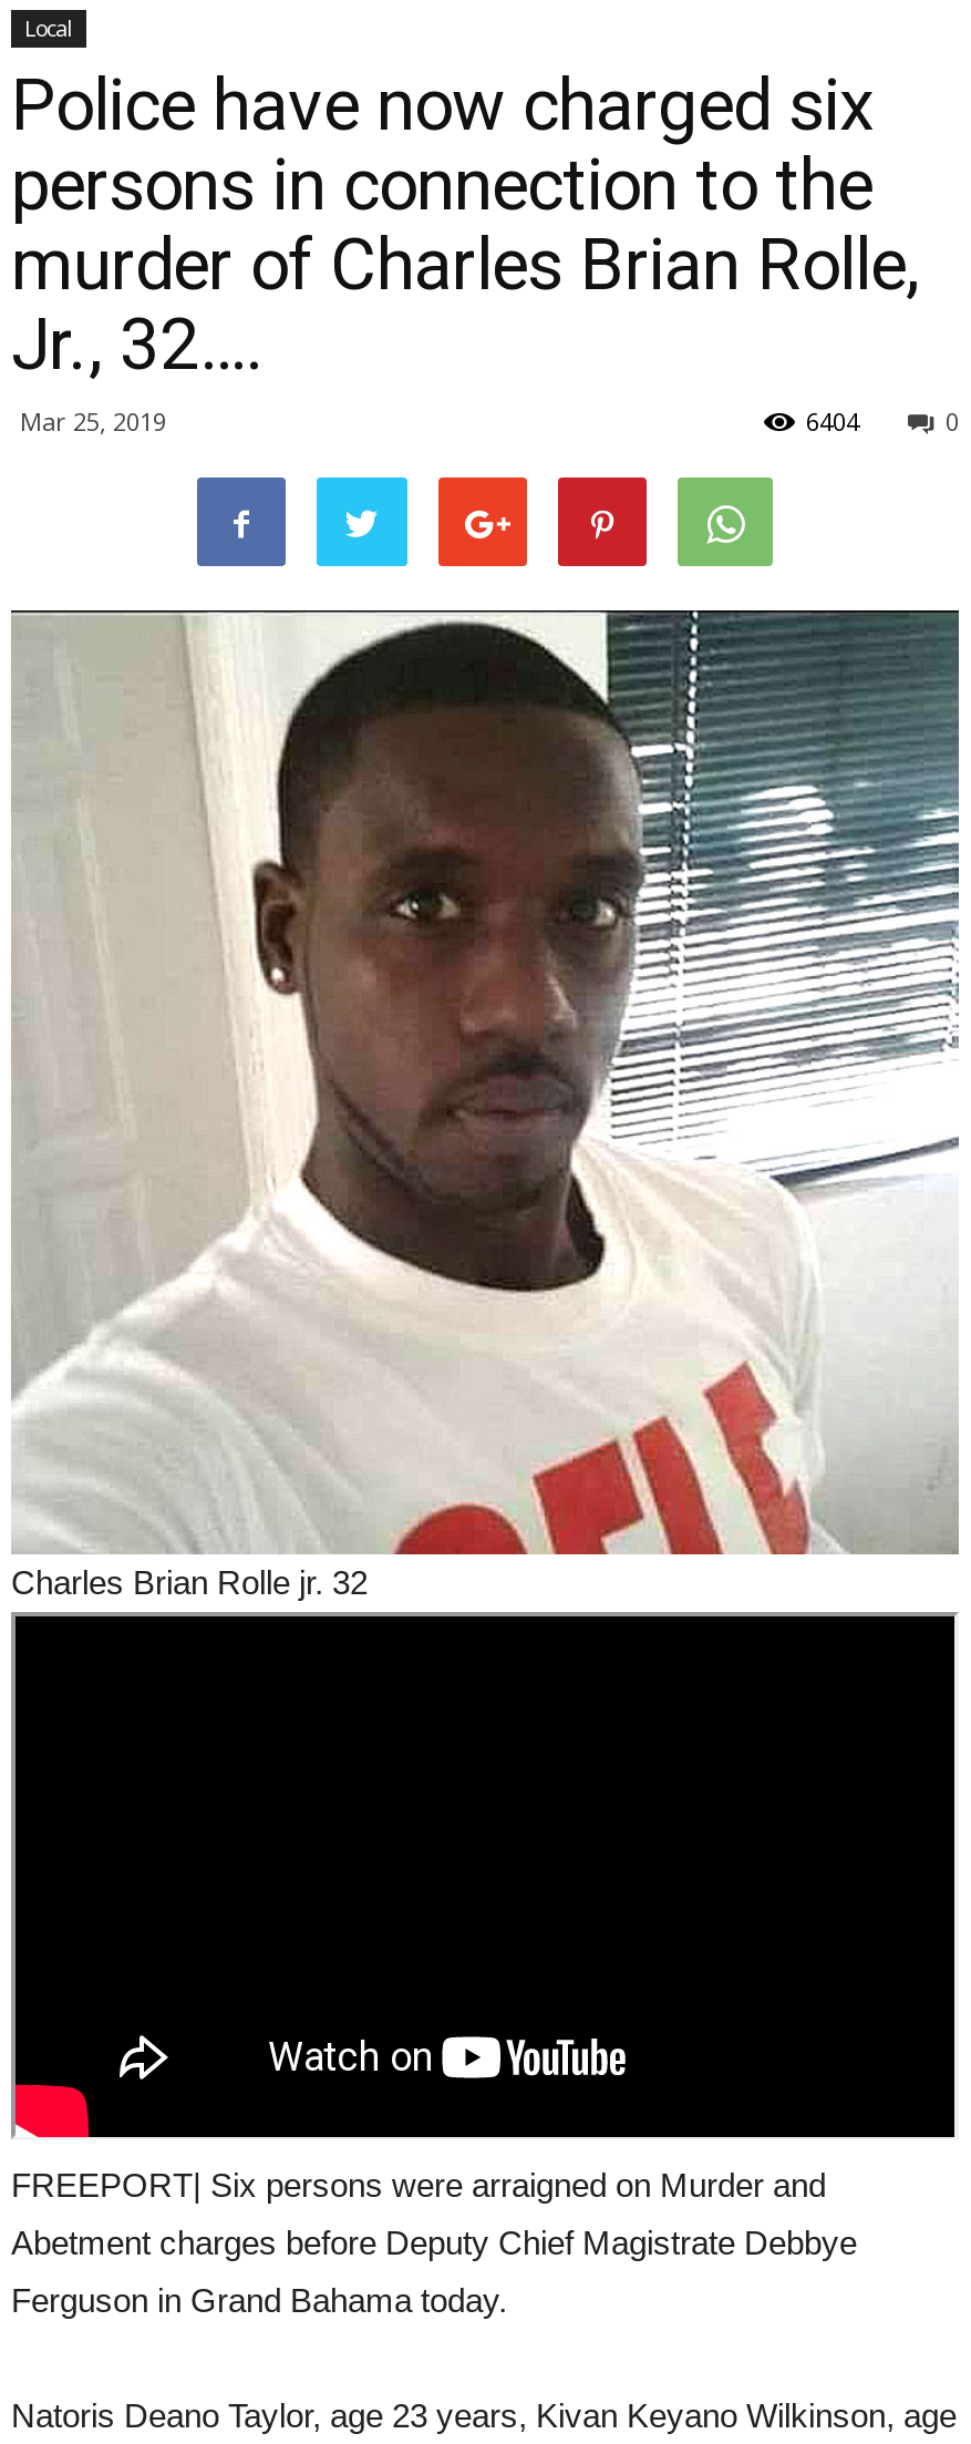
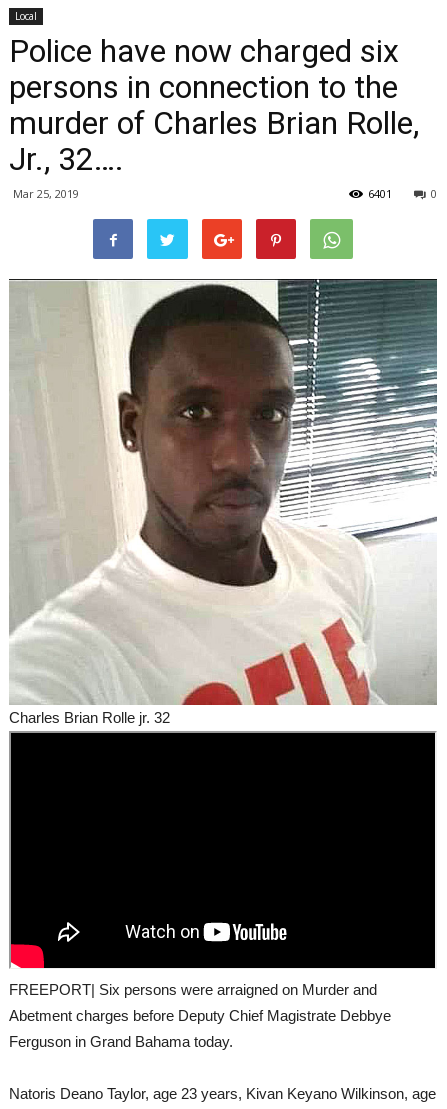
- 6404
+ 6401
